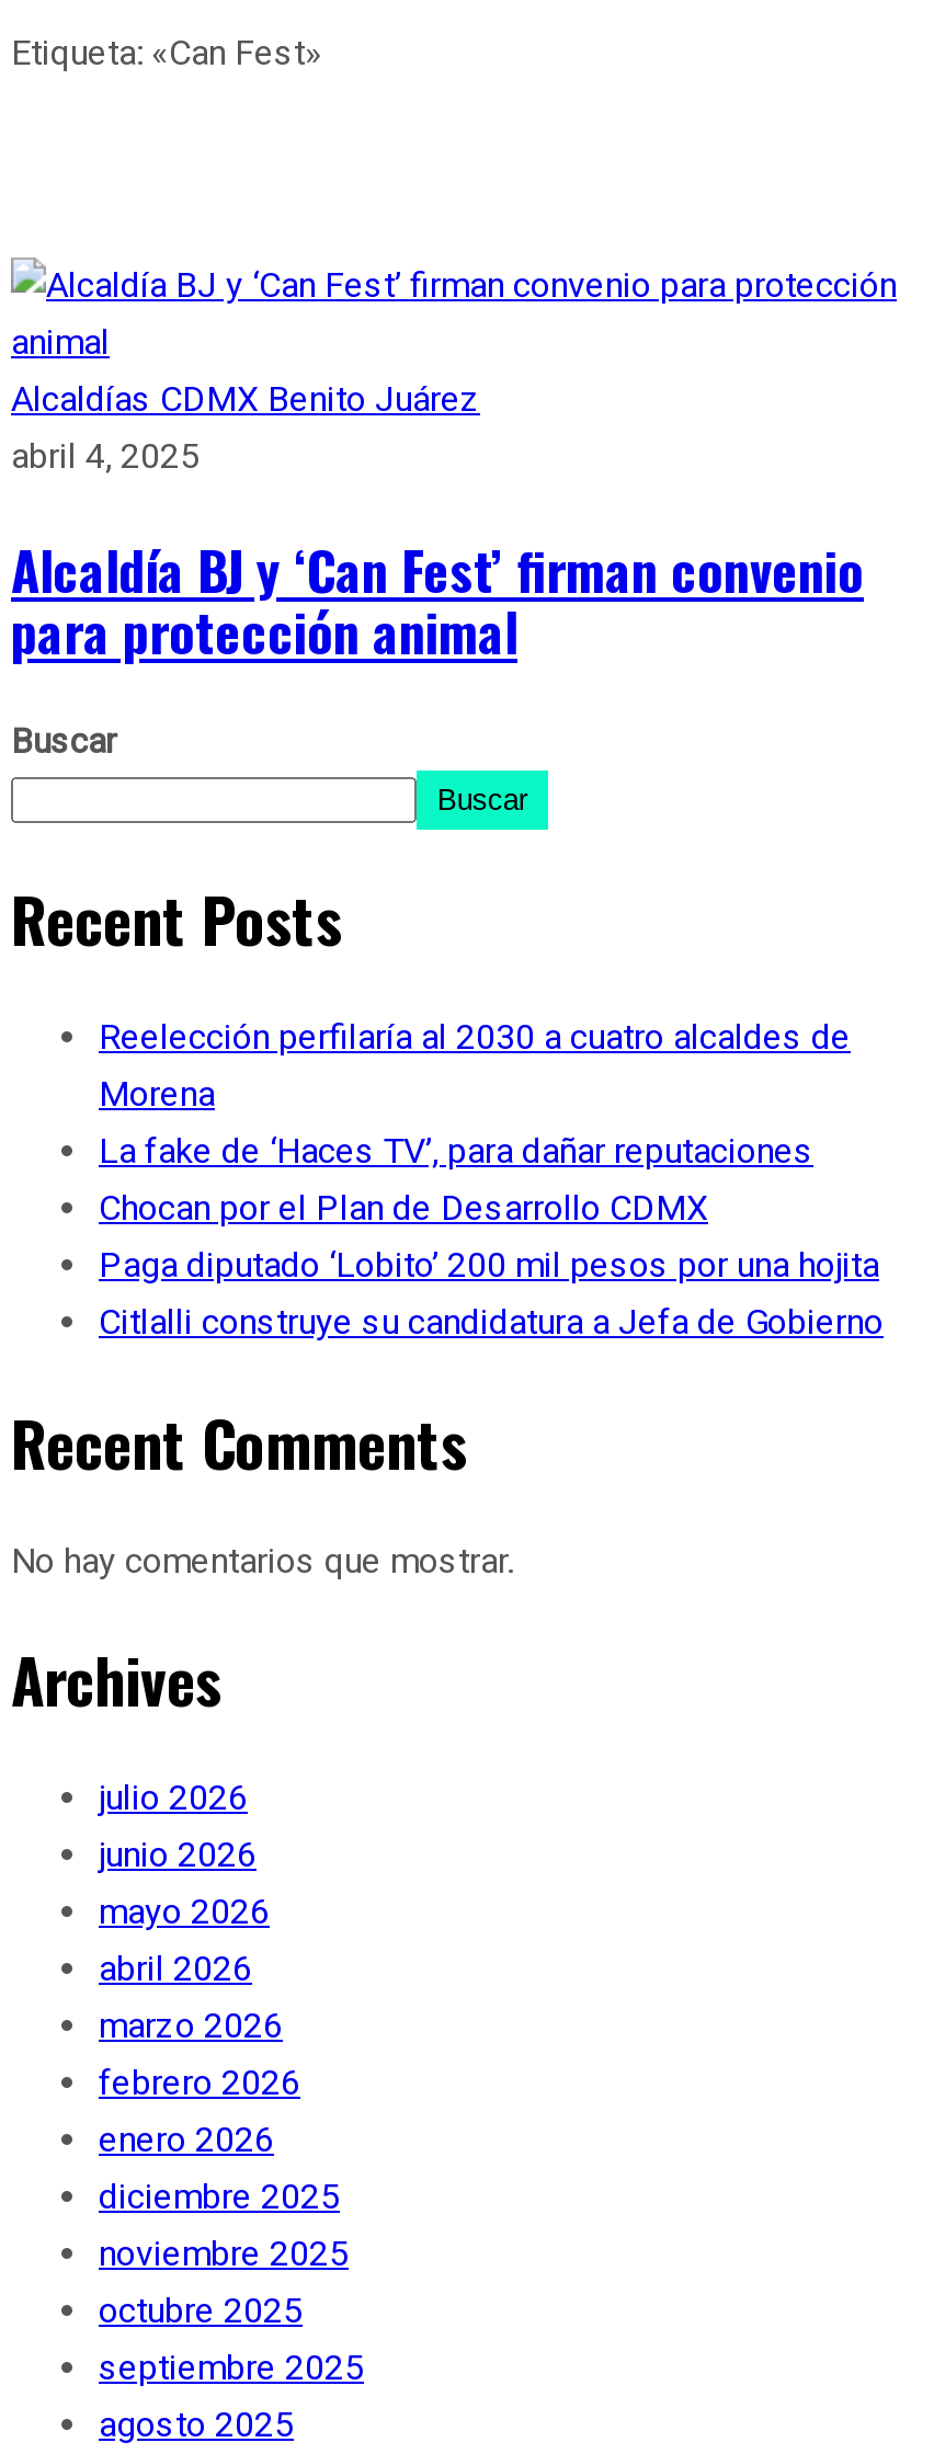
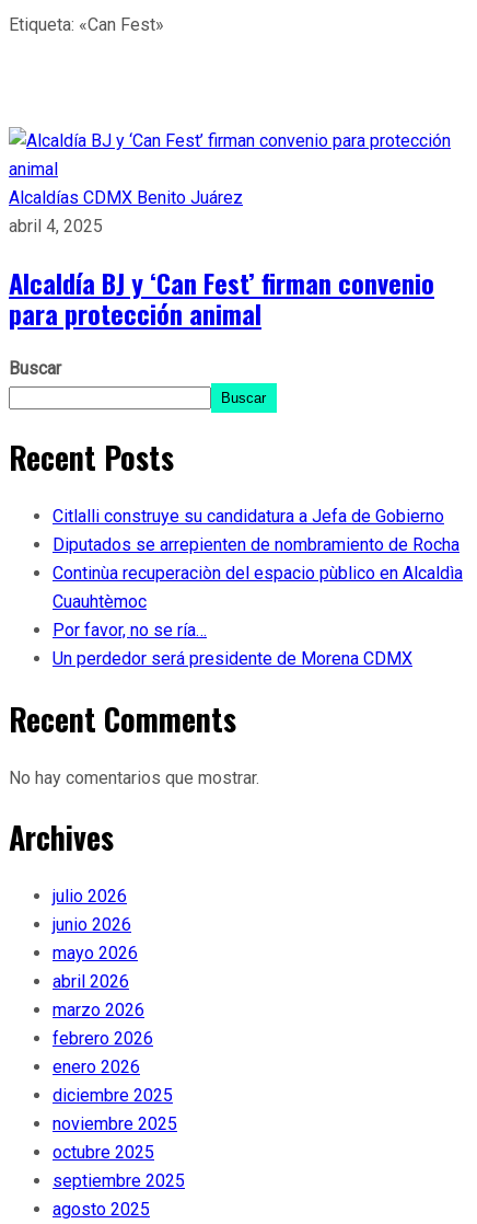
- Reelección perfilaría al 2030 a cuatro alcaldes de
- Morena
- La fake de ‘Haces TV’, para dañar reputaciones
- Chocan por el Plan de Desarrollo CDMX
- Paga diputado ‘Lobito’ 200 mil pesos por una hojita

moved up: Citlalli construye su candidatura a Jefa de Gobierno

+ Diputados se arrepienten de nombramiento de Rocha
+ Continùa recuperaciòn del espacio pùblico en Alcaldìa
+ Cuauhtèmoc
+ Por favor, no se ría…
+ Un perdedor será presidente de Morena CDMX
